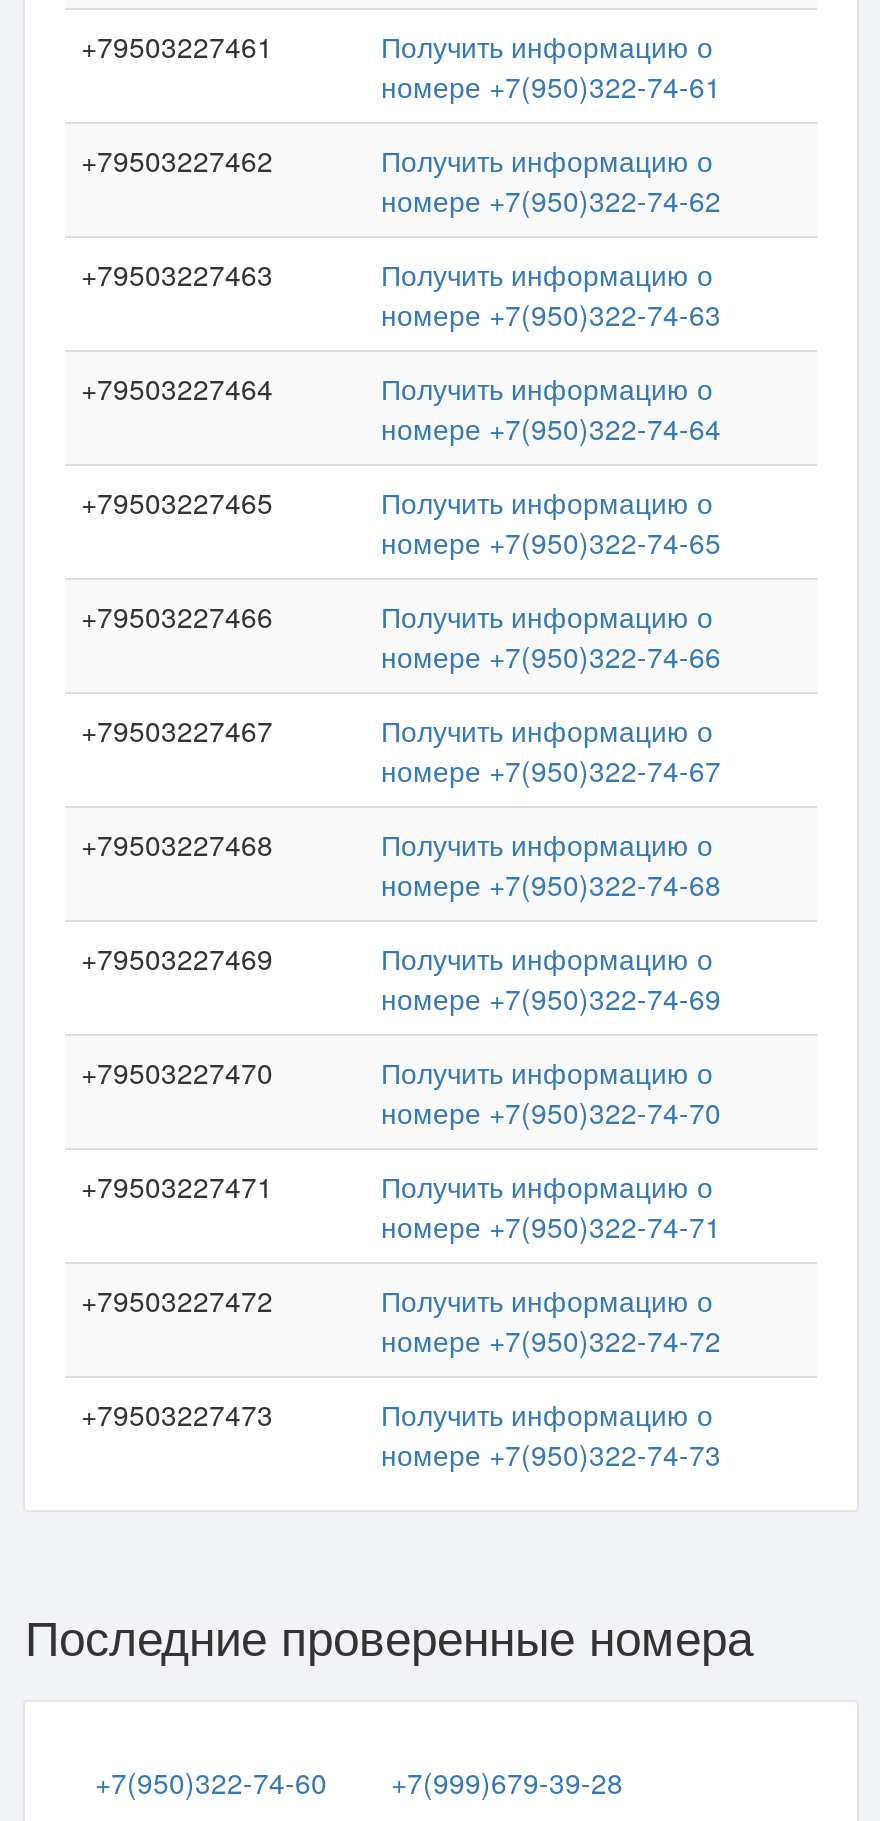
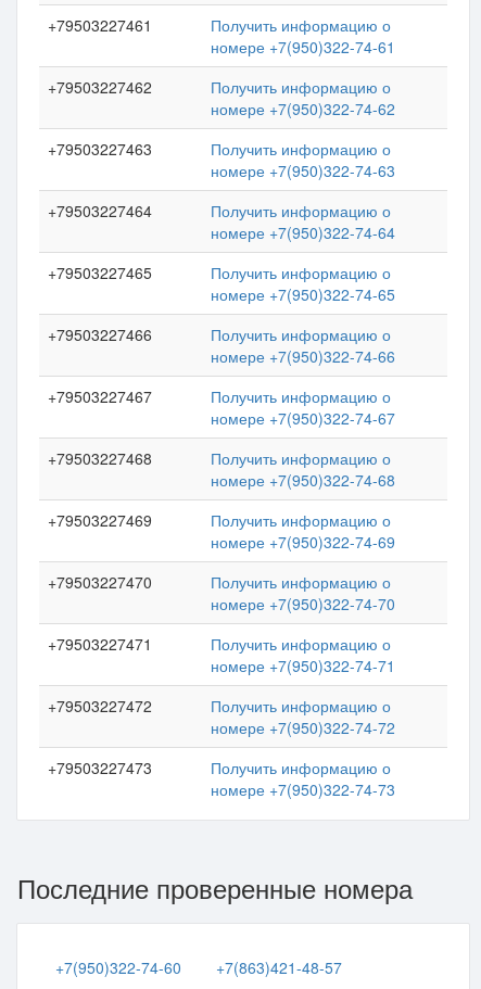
- +7(950)322-74-60 +7(999)679-39-28
+ +7(950)322-74-60 +7(863)421-48-57
